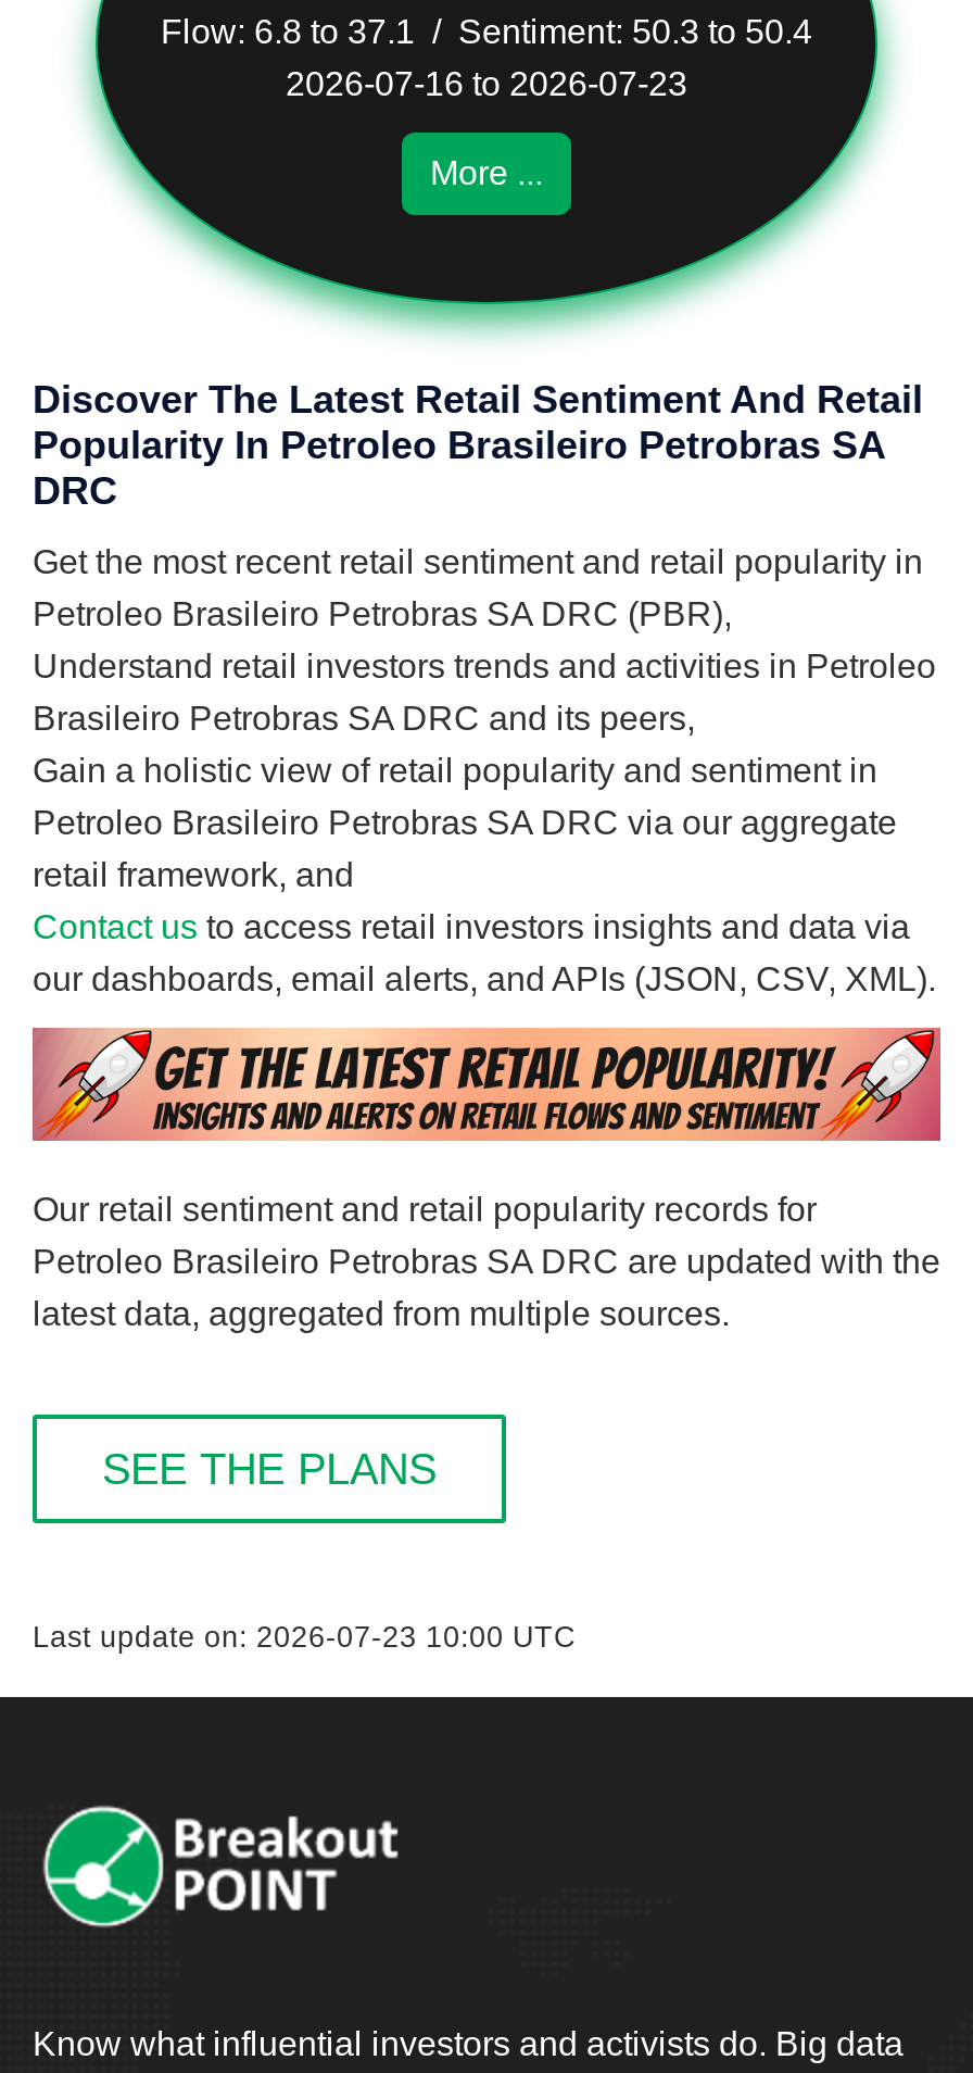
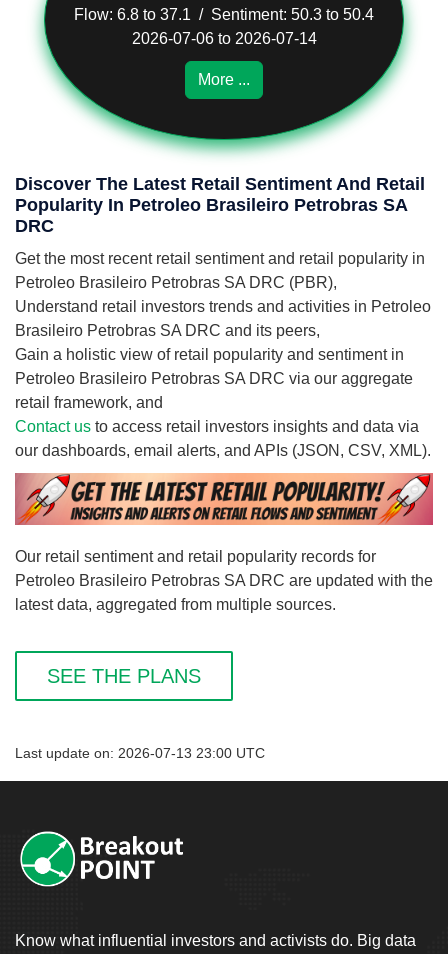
- 2026-07-16 to 2026-07-23
+ 2026-07-06 to 2026-07-14

- Last update on: 2026-07-23 10:00 UTC
+ Last update on: 2026-07-13 23:00 UTC
